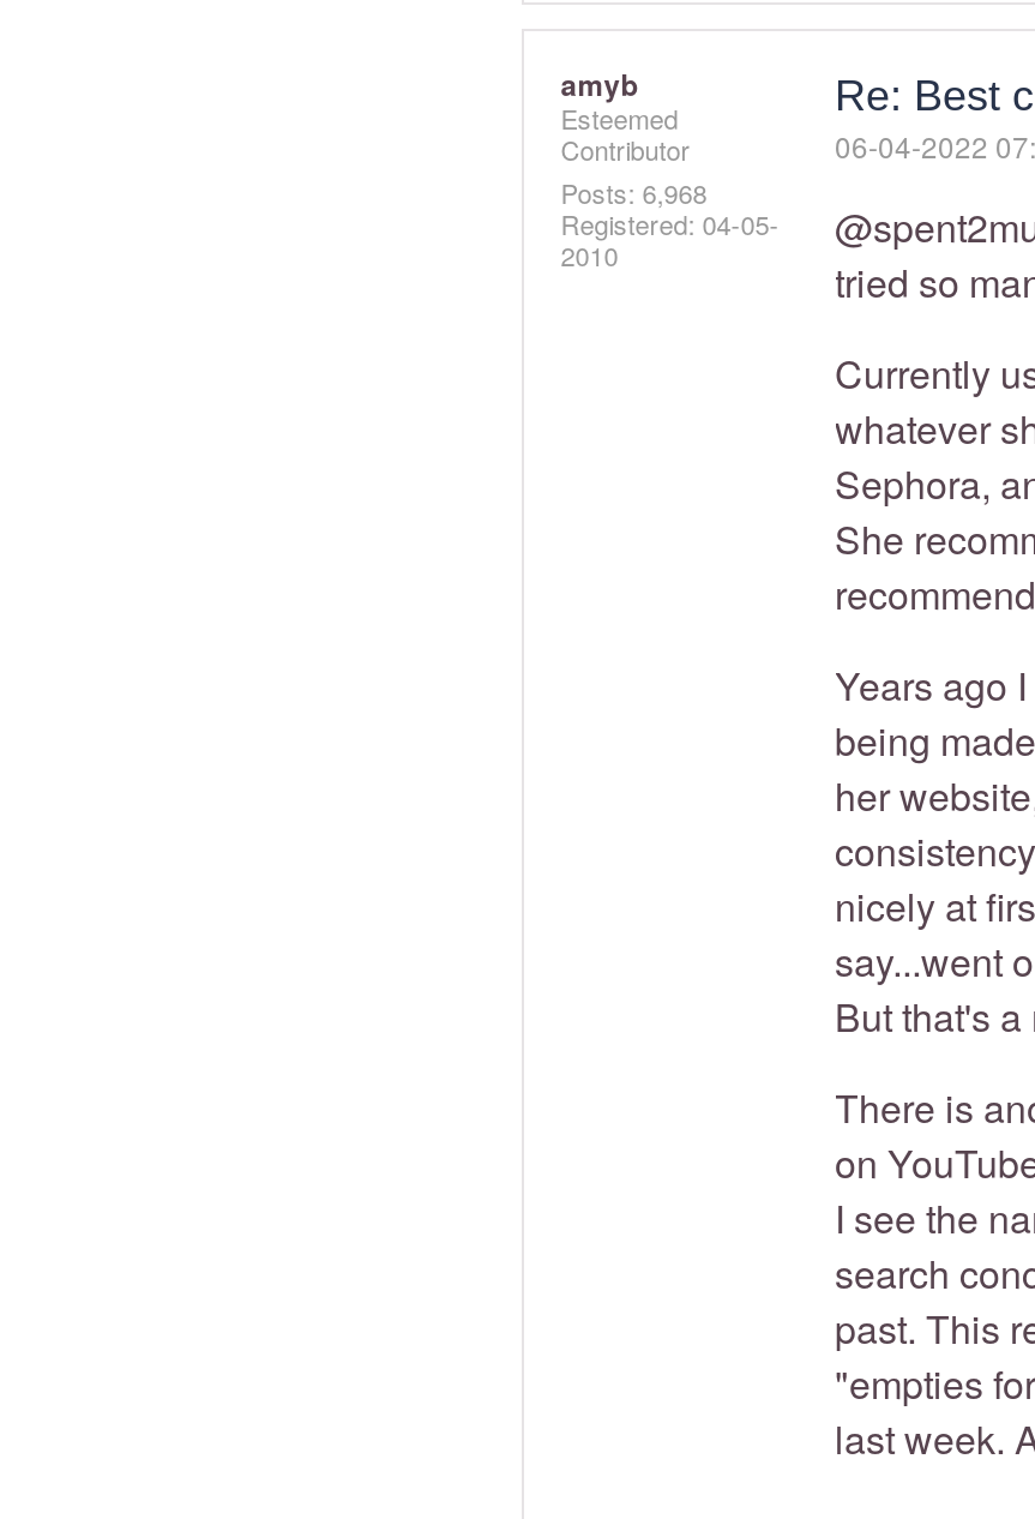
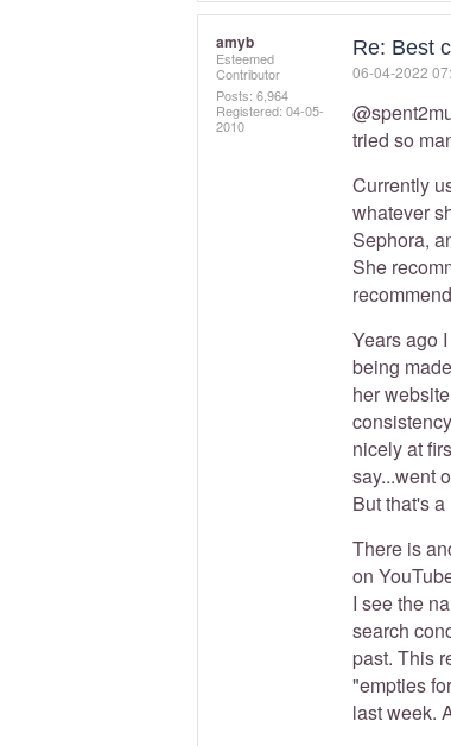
- Posts: 6,968
+ Posts: 6,964
